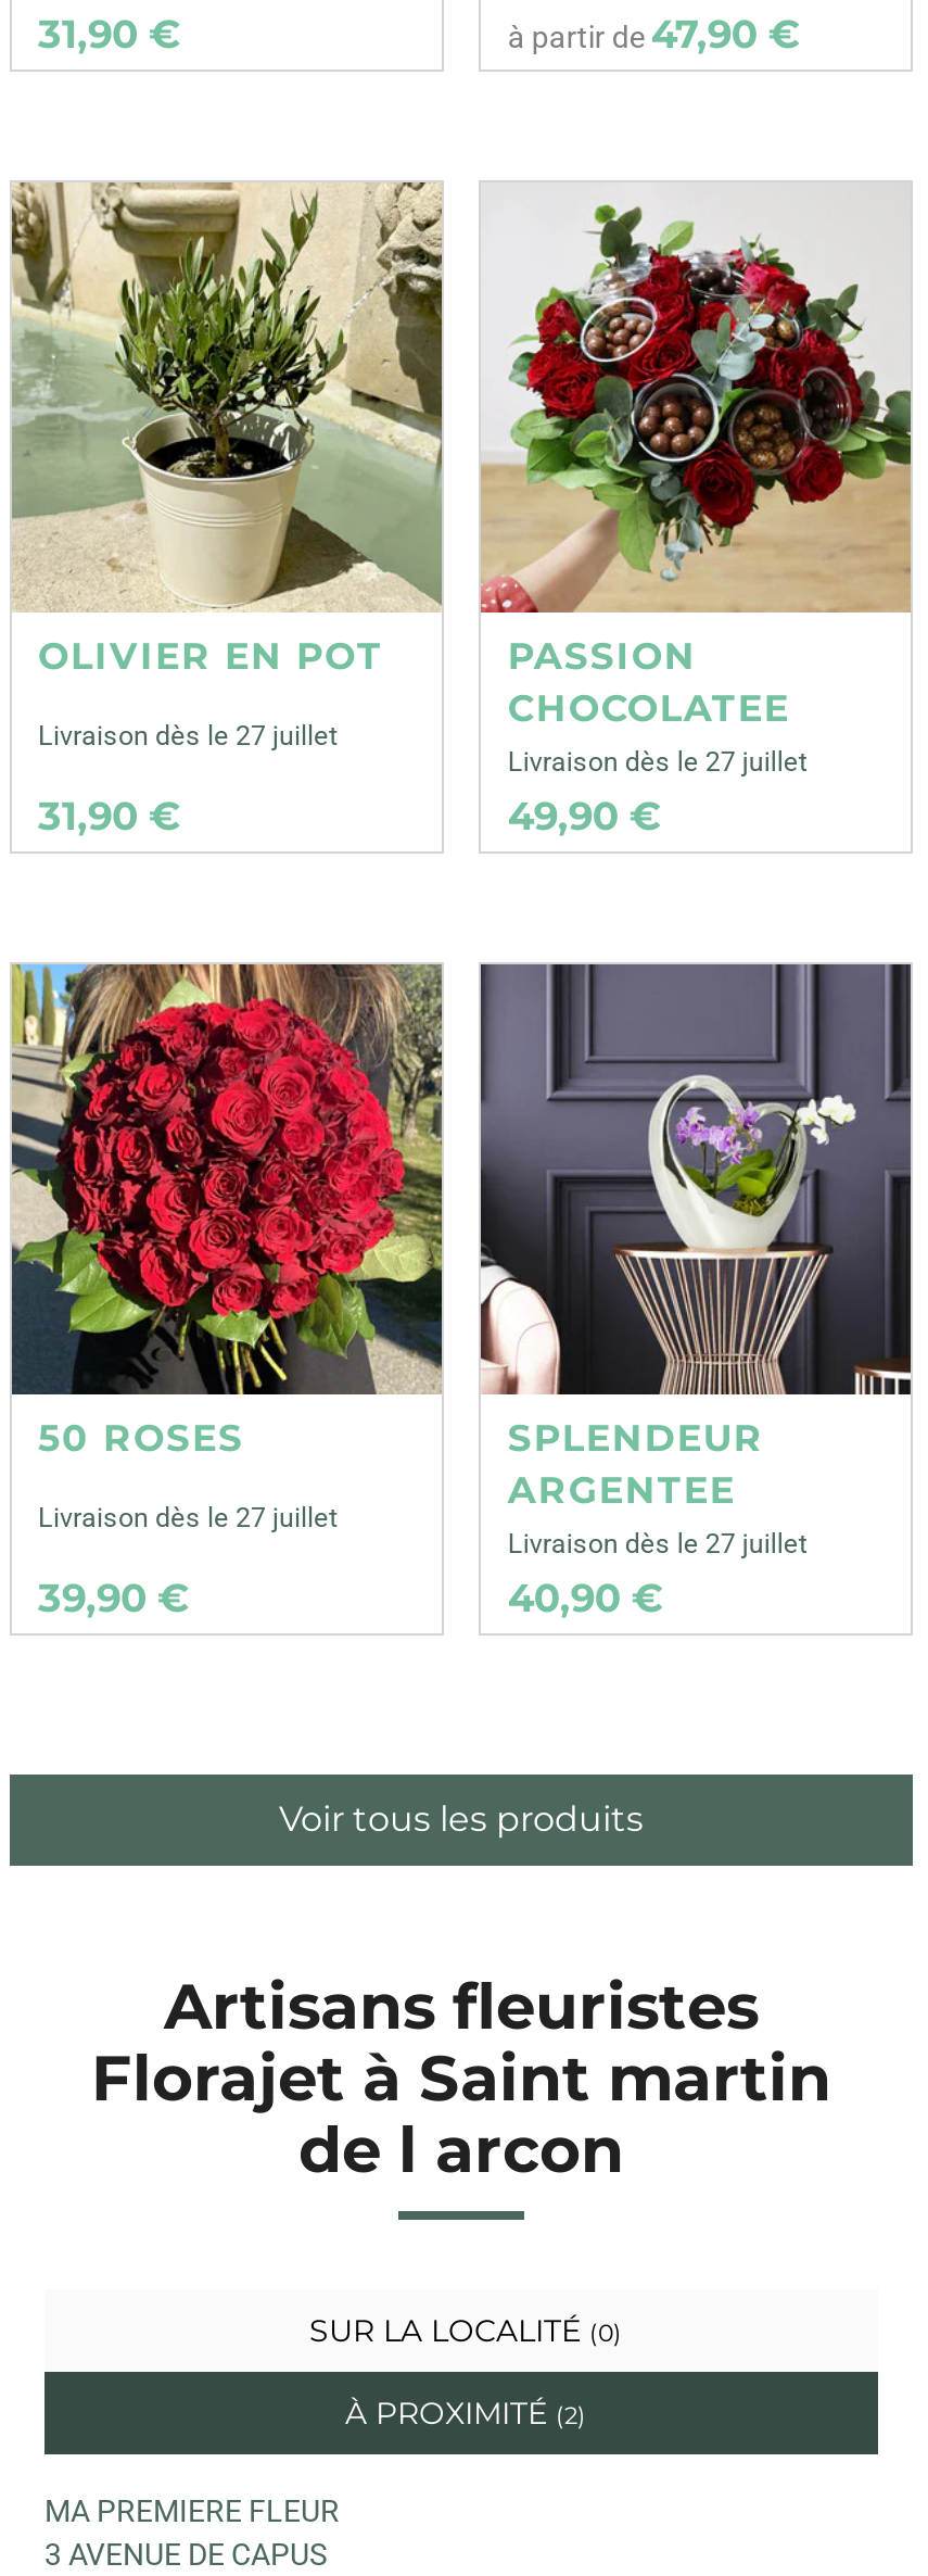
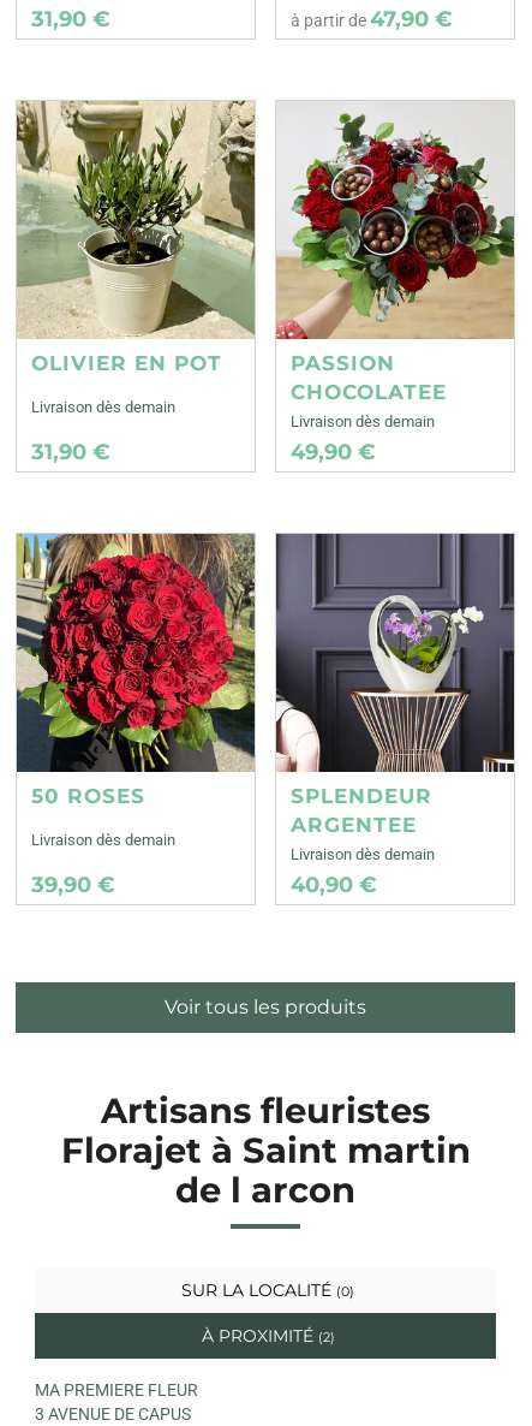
- Livraison dès le 27 juillet
+ Livraison dès demain

- Livraison dès le 27 juillet
+ Livraison dès demain

- Livraison dès le 27 juillet
+ Livraison dès demain

- Livraison dès le 27 juillet
+ Livraison dès demain
